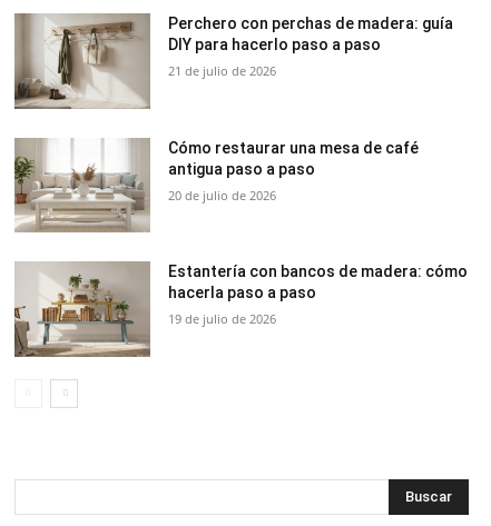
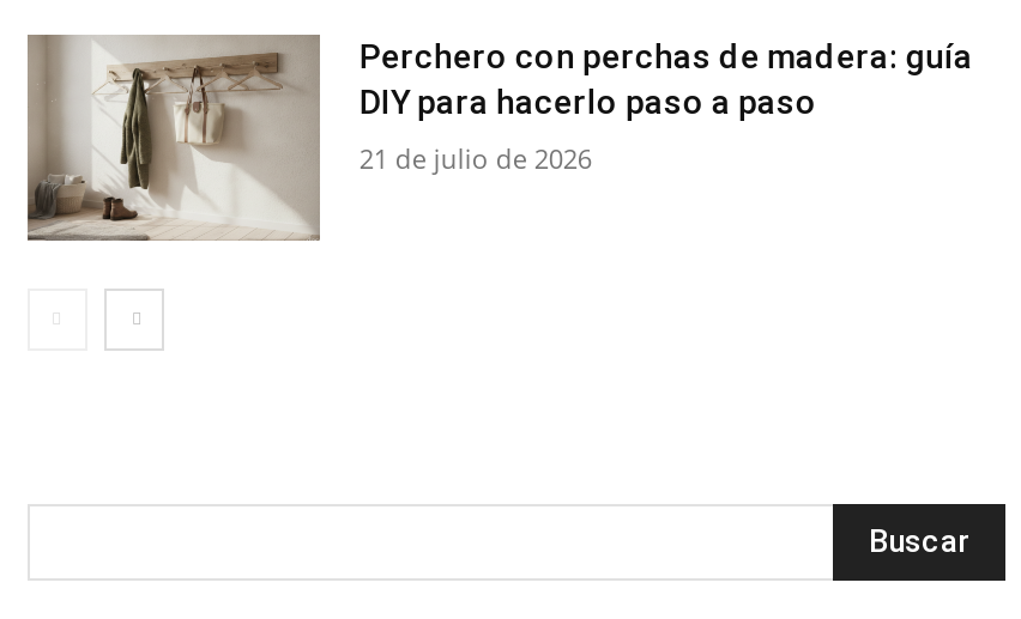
- [image]
- Cómo restaurar una mesa de café
- antigua paso a paso
- 20 de julio de 2026

- [image]
- Estantería con bancos de madera: cómo
- hacerla paso a paso
- 19 de julio de 2026
